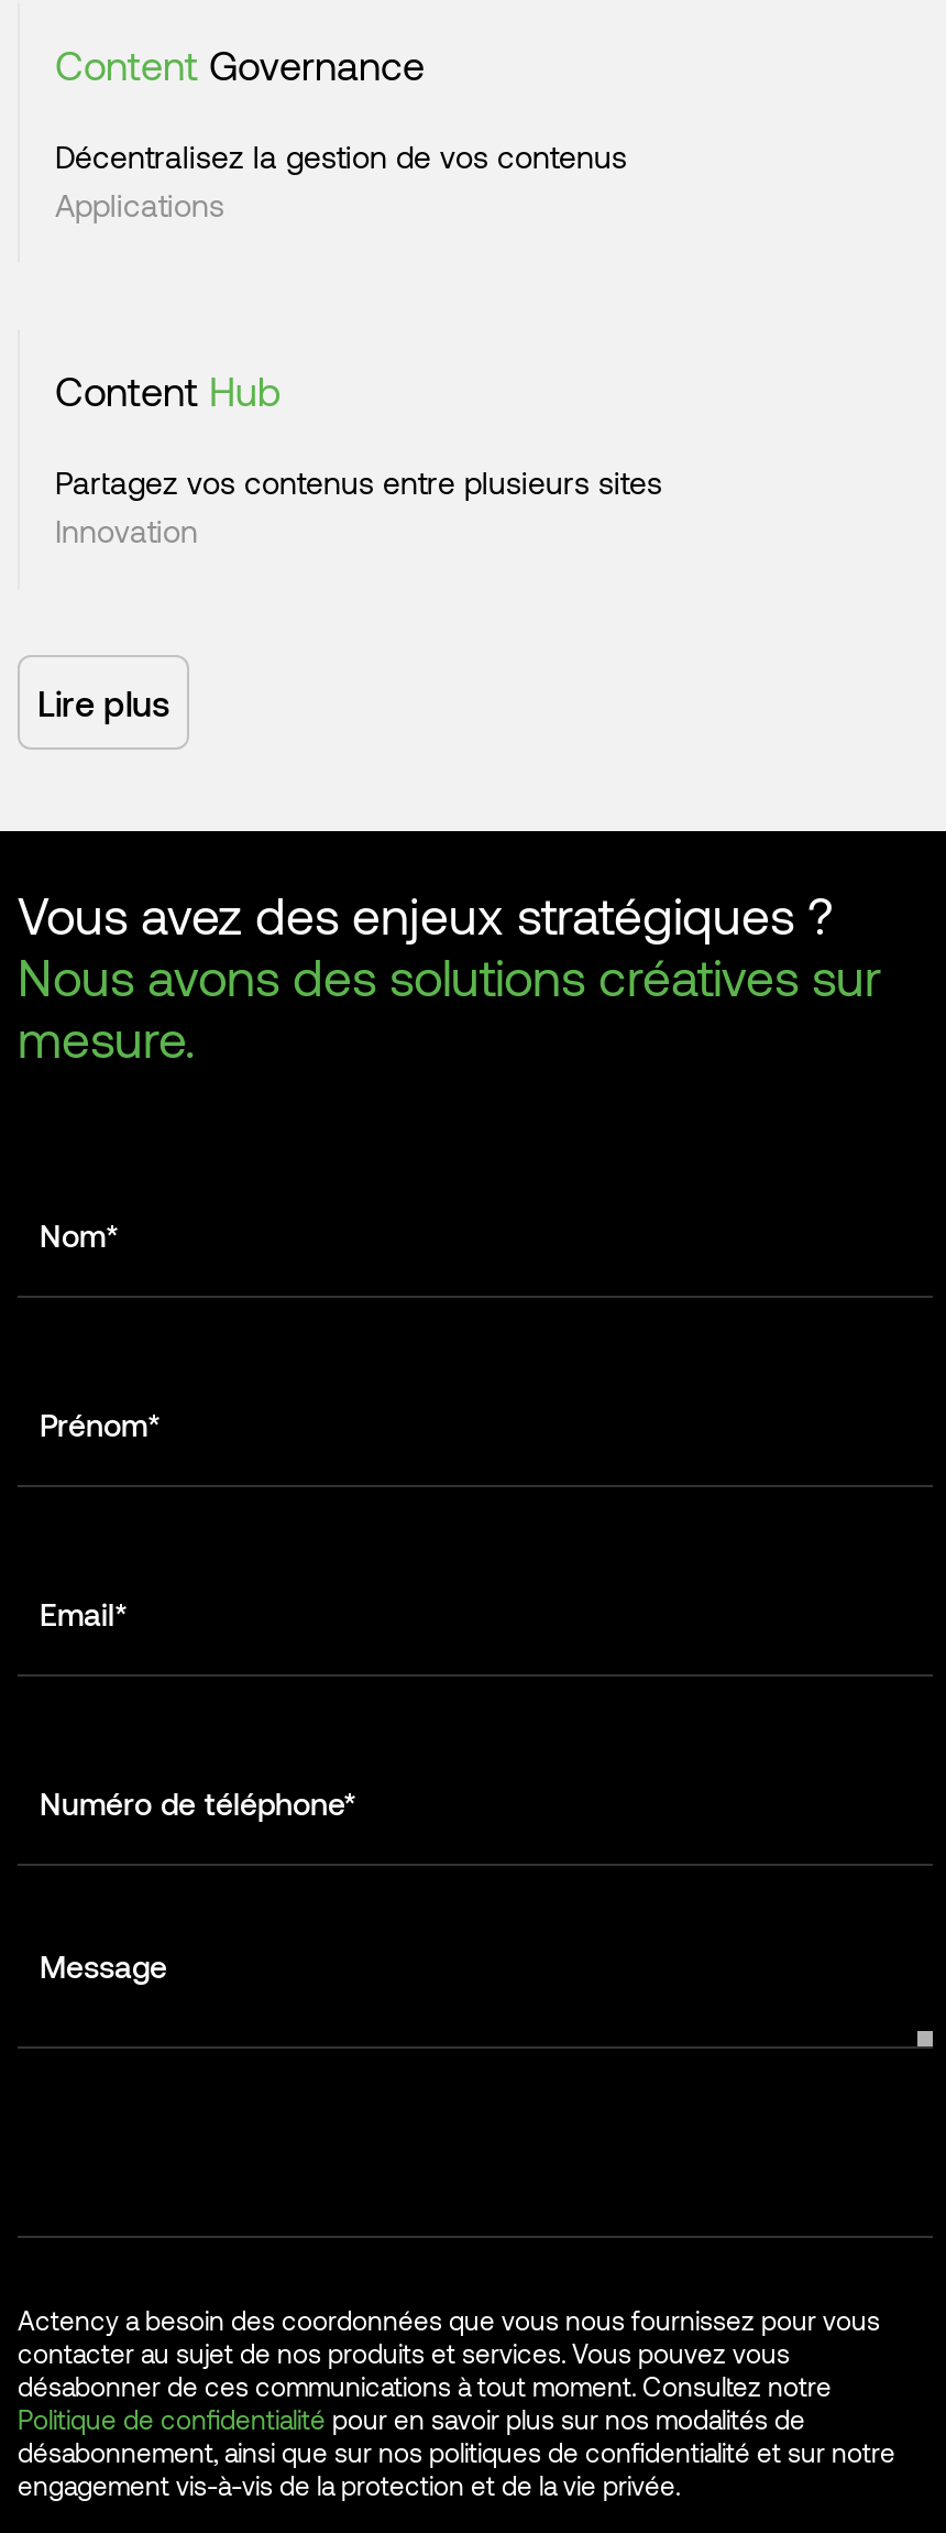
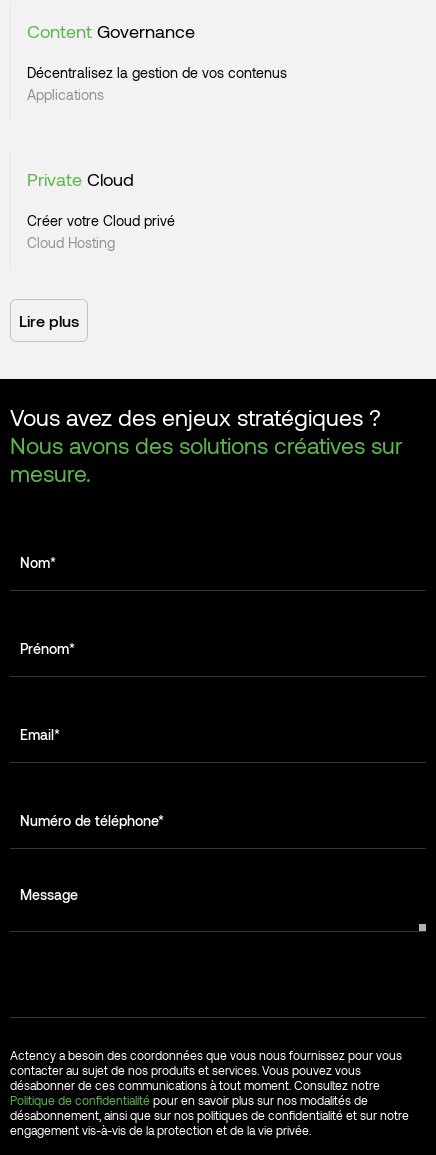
- Content Hub
+ Private Cloud

- Partagez vos contenus entre plusieurs sites
- Innovation
+ Créer votre Cloud privé
+ Cloud Hosting
